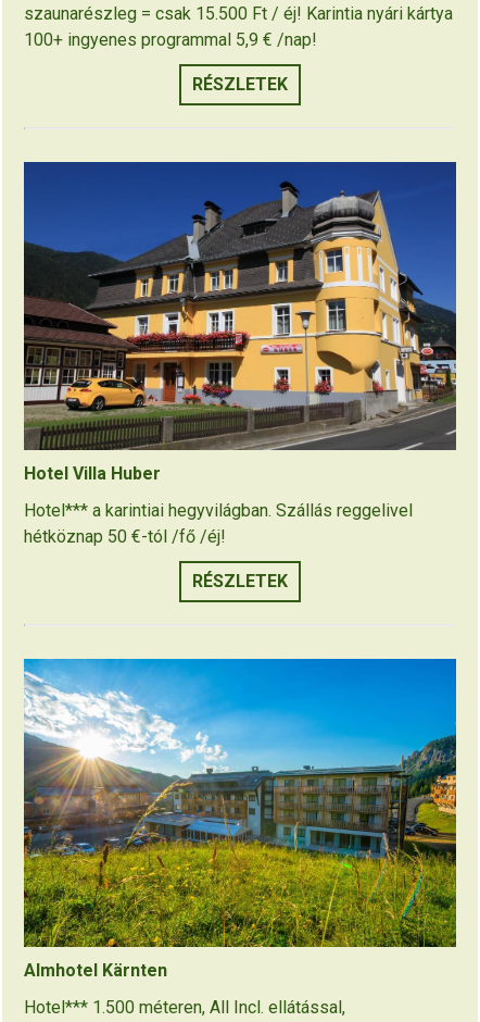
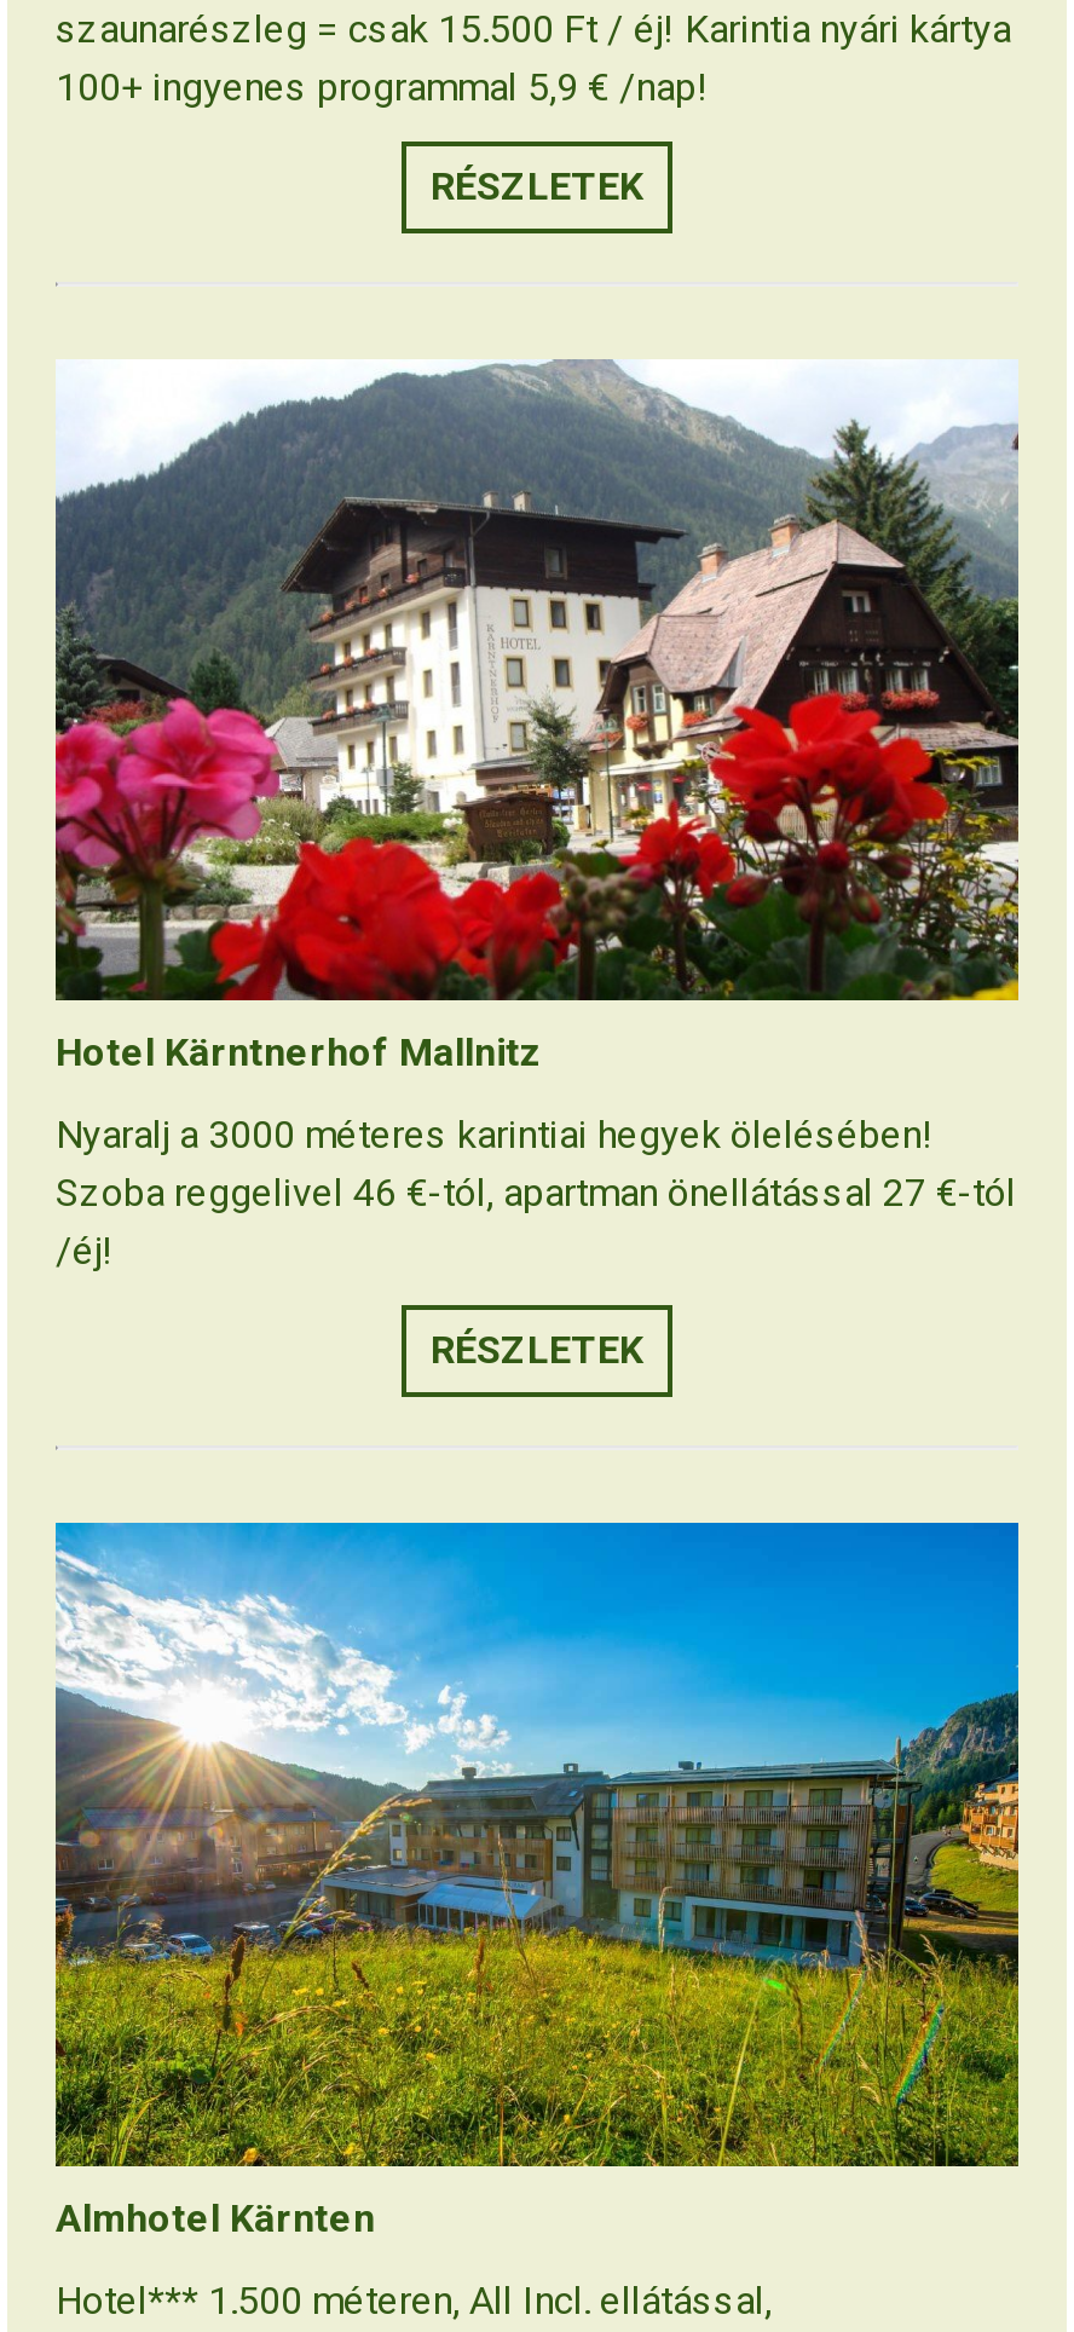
- [image]
- Hotel Villa Huber
+ [image]
+ Hotel Kärntnerhof Mallnitz

- Hotel*** a karintiai hegyvilágban. Szállás reggelivel
- hétköznap 50 €-tól /fő /éj!
+ Nyaralj a 3000 méteres karintiai hegyek ölelésében!
+ Szoba reggelivel 46 €-tól, apartman önellátással 27 €-tól
+ /éj!
